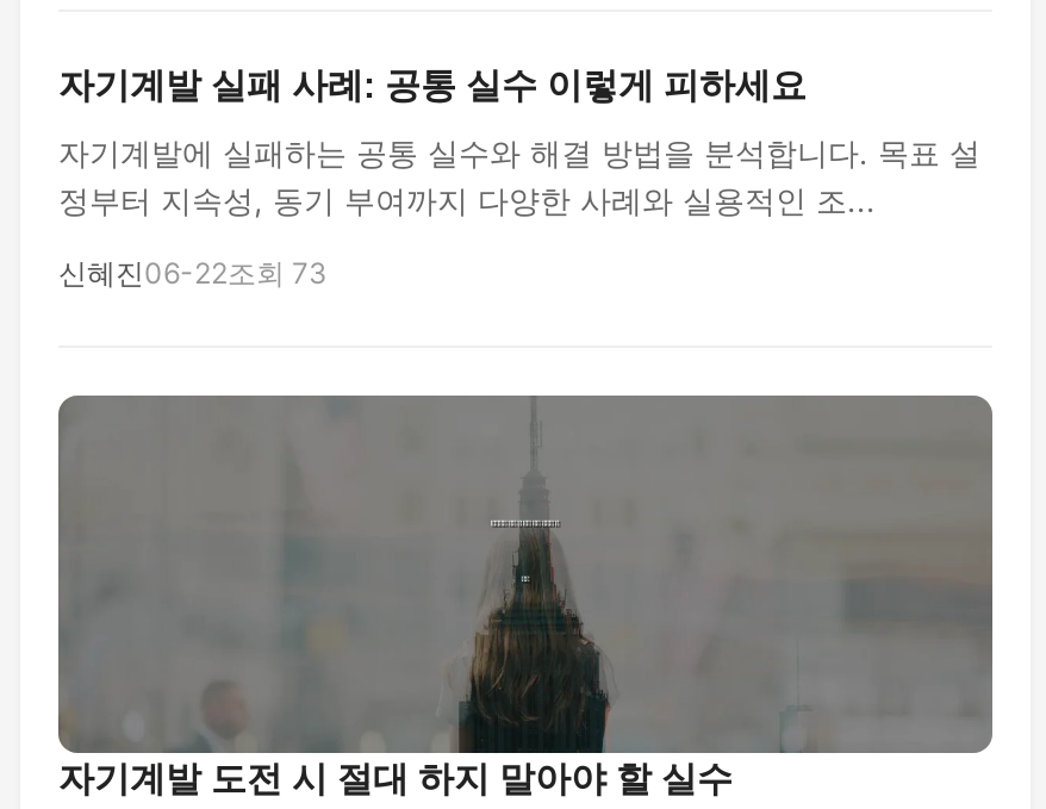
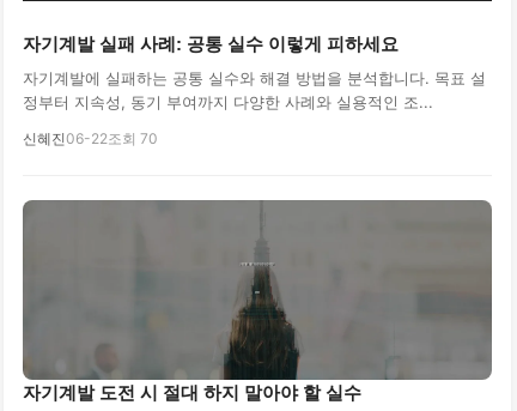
- 신혜진 06-22조회 73
+ 신혜진 06-22조회 70
